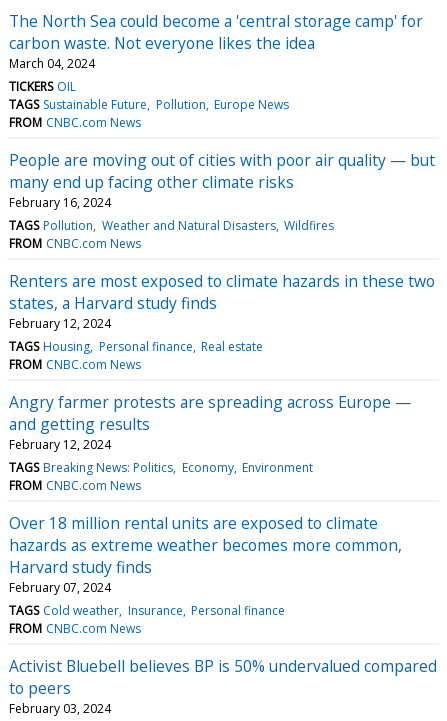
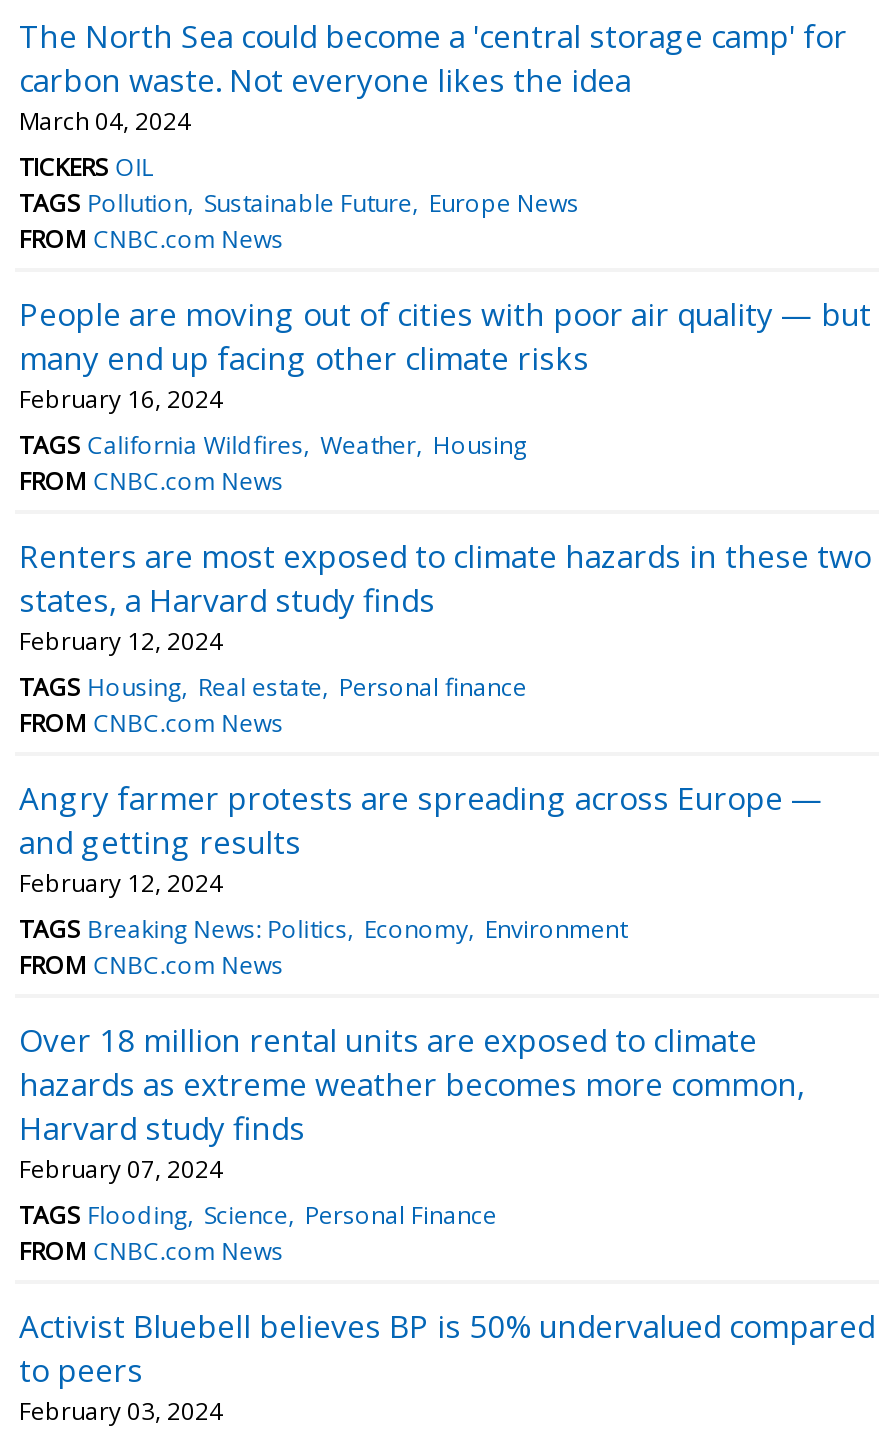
- TAGS Sustainable Future Pollution Europe News
+ TAGS Pollution Sustainable Future Europe News

- TAGS Pollution Weather and Natural Disasters Wildfires
+ TAGS California Wildfires Weather Housing

- TAGS Housing Personal finance Real estate
+ TAGS Housing Real estate Personal finance

- TAGS Cold weather Insurance Personal finance
+ TAGS Flooding Science Personal Finance
